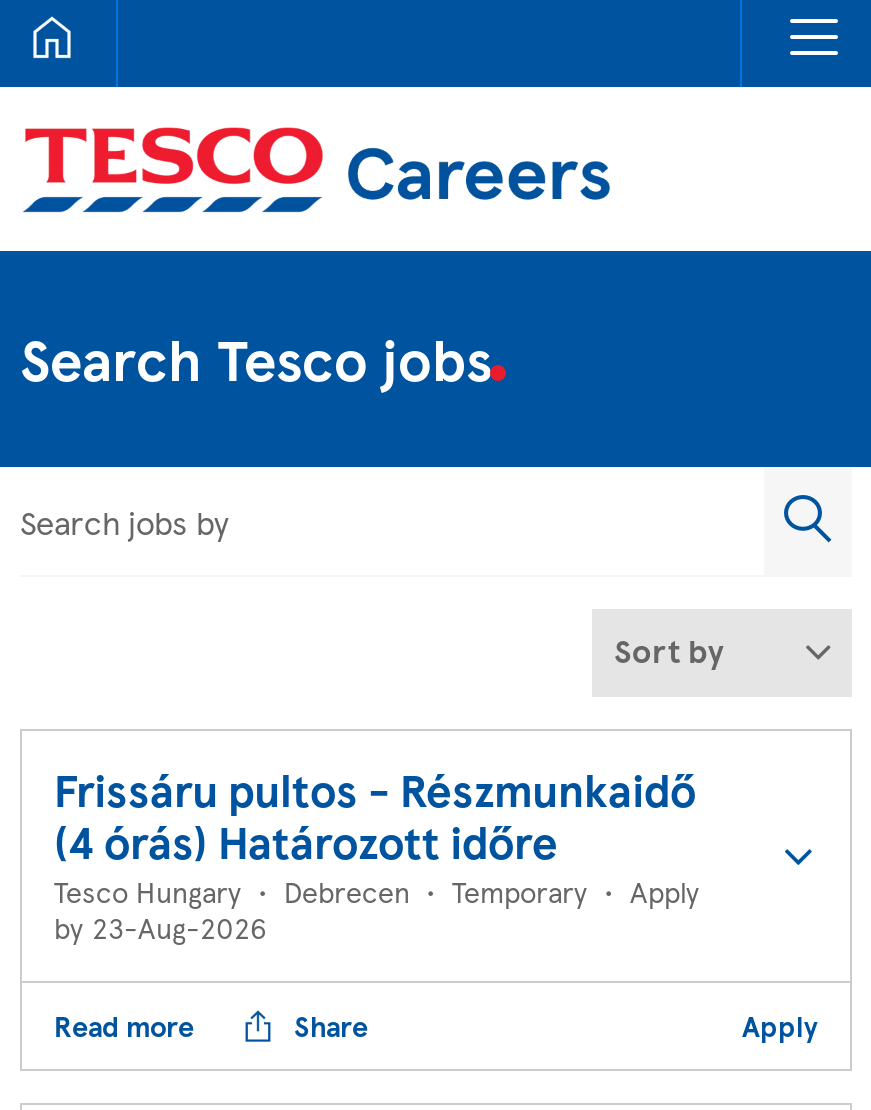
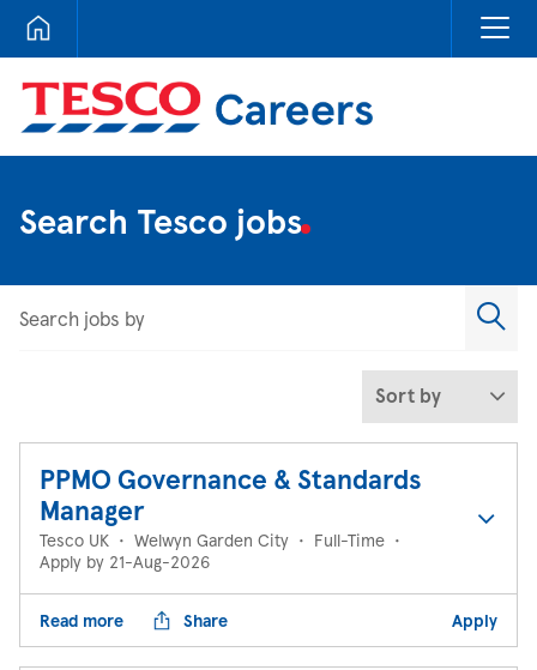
- Frissáru pultos - Részmunkaidő
- (4 órás) Határozott időre
- Tesco Hungary • Debrecen • Temporary • Apply
- by 23-Aug-2026
+ PPMO Governance & Standards
+ Manager
+ Tesco UK • Welwyn Garden City • Full-Time •
+ Apply by 21-Aug-2026
